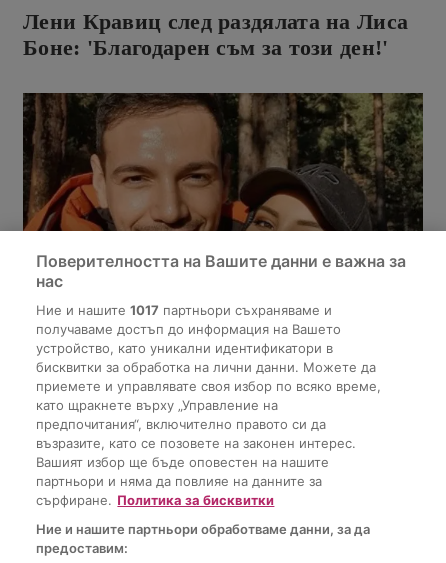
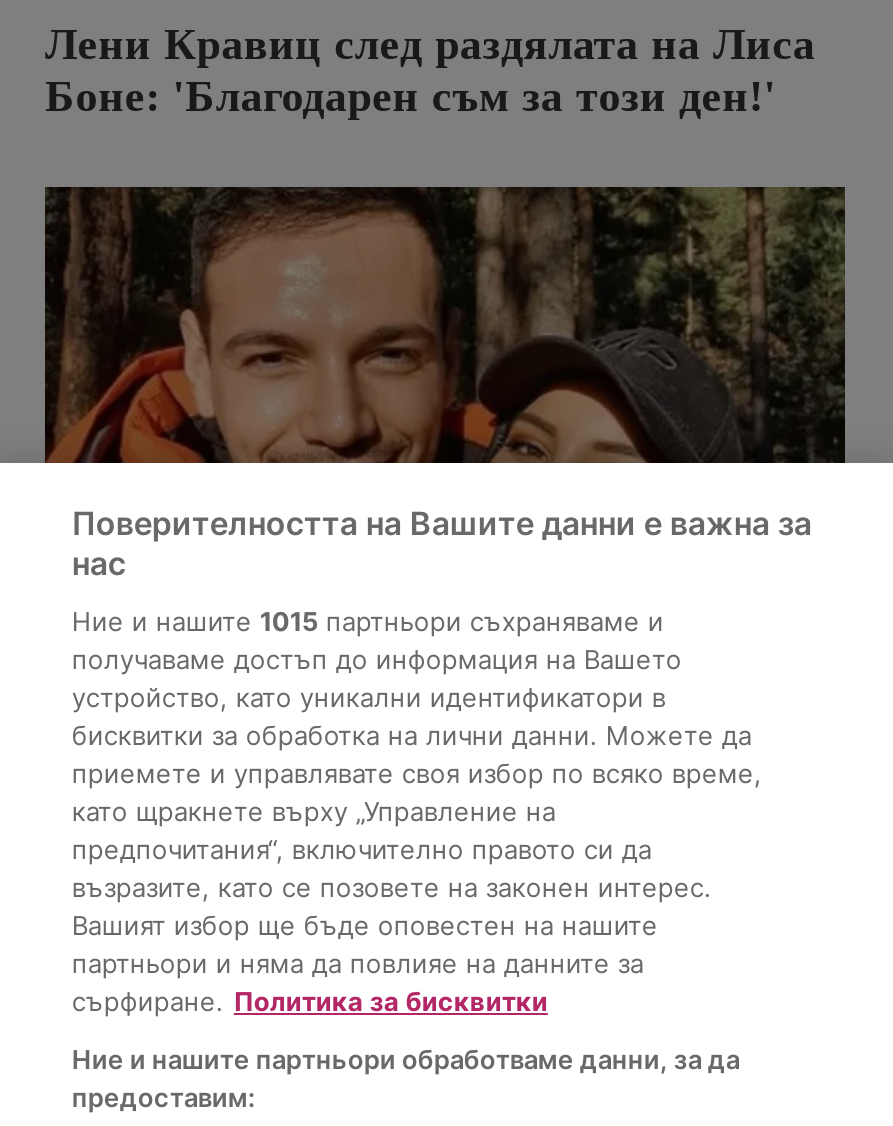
- Ние и нашите 1017 партньори съхраняваме и
+ Ние и нашите 1015 партньори съхраняваме и
